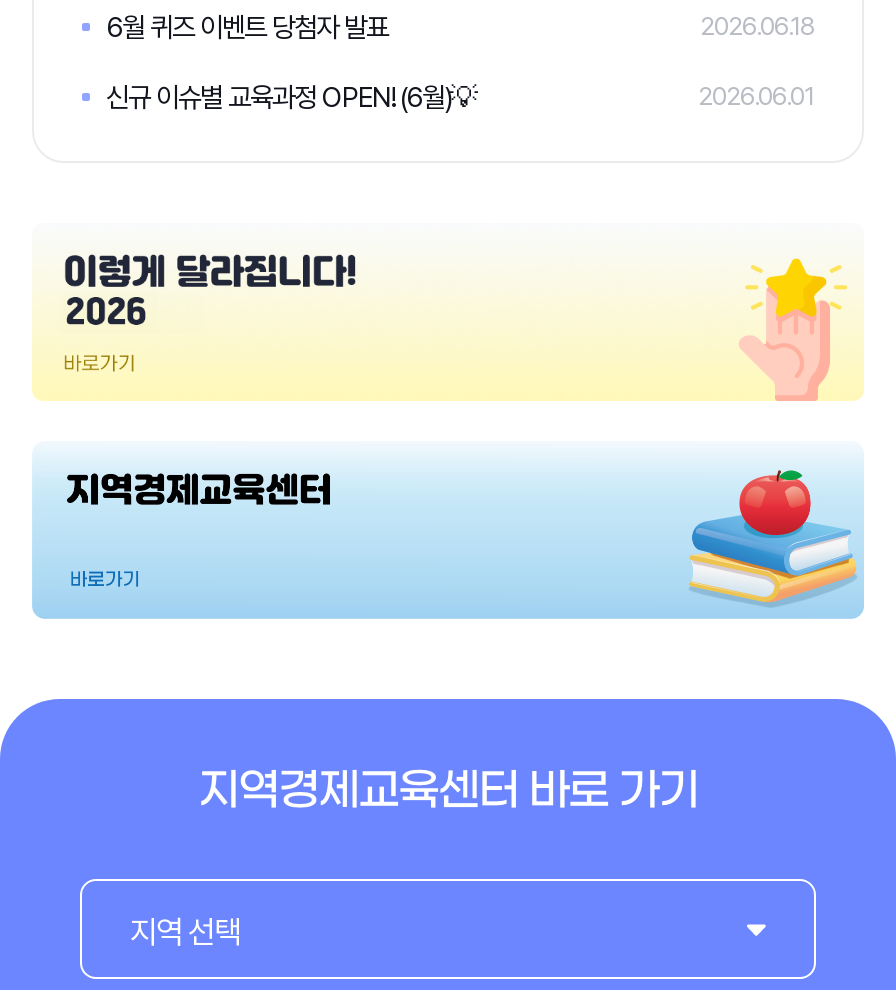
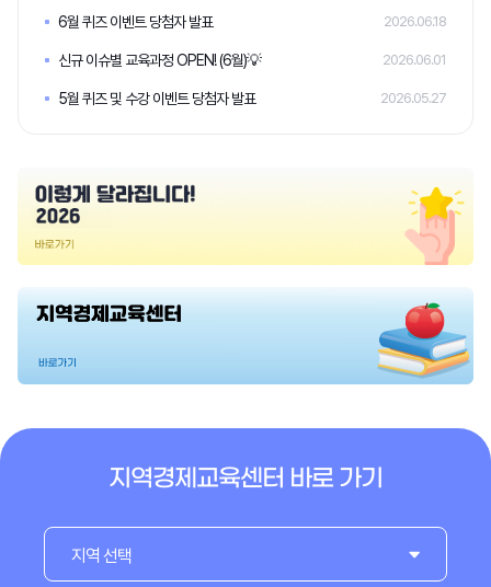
+ 5월 퀴즈 및 수강 이벤트 당첨자 발표
+ 2026.05.27
